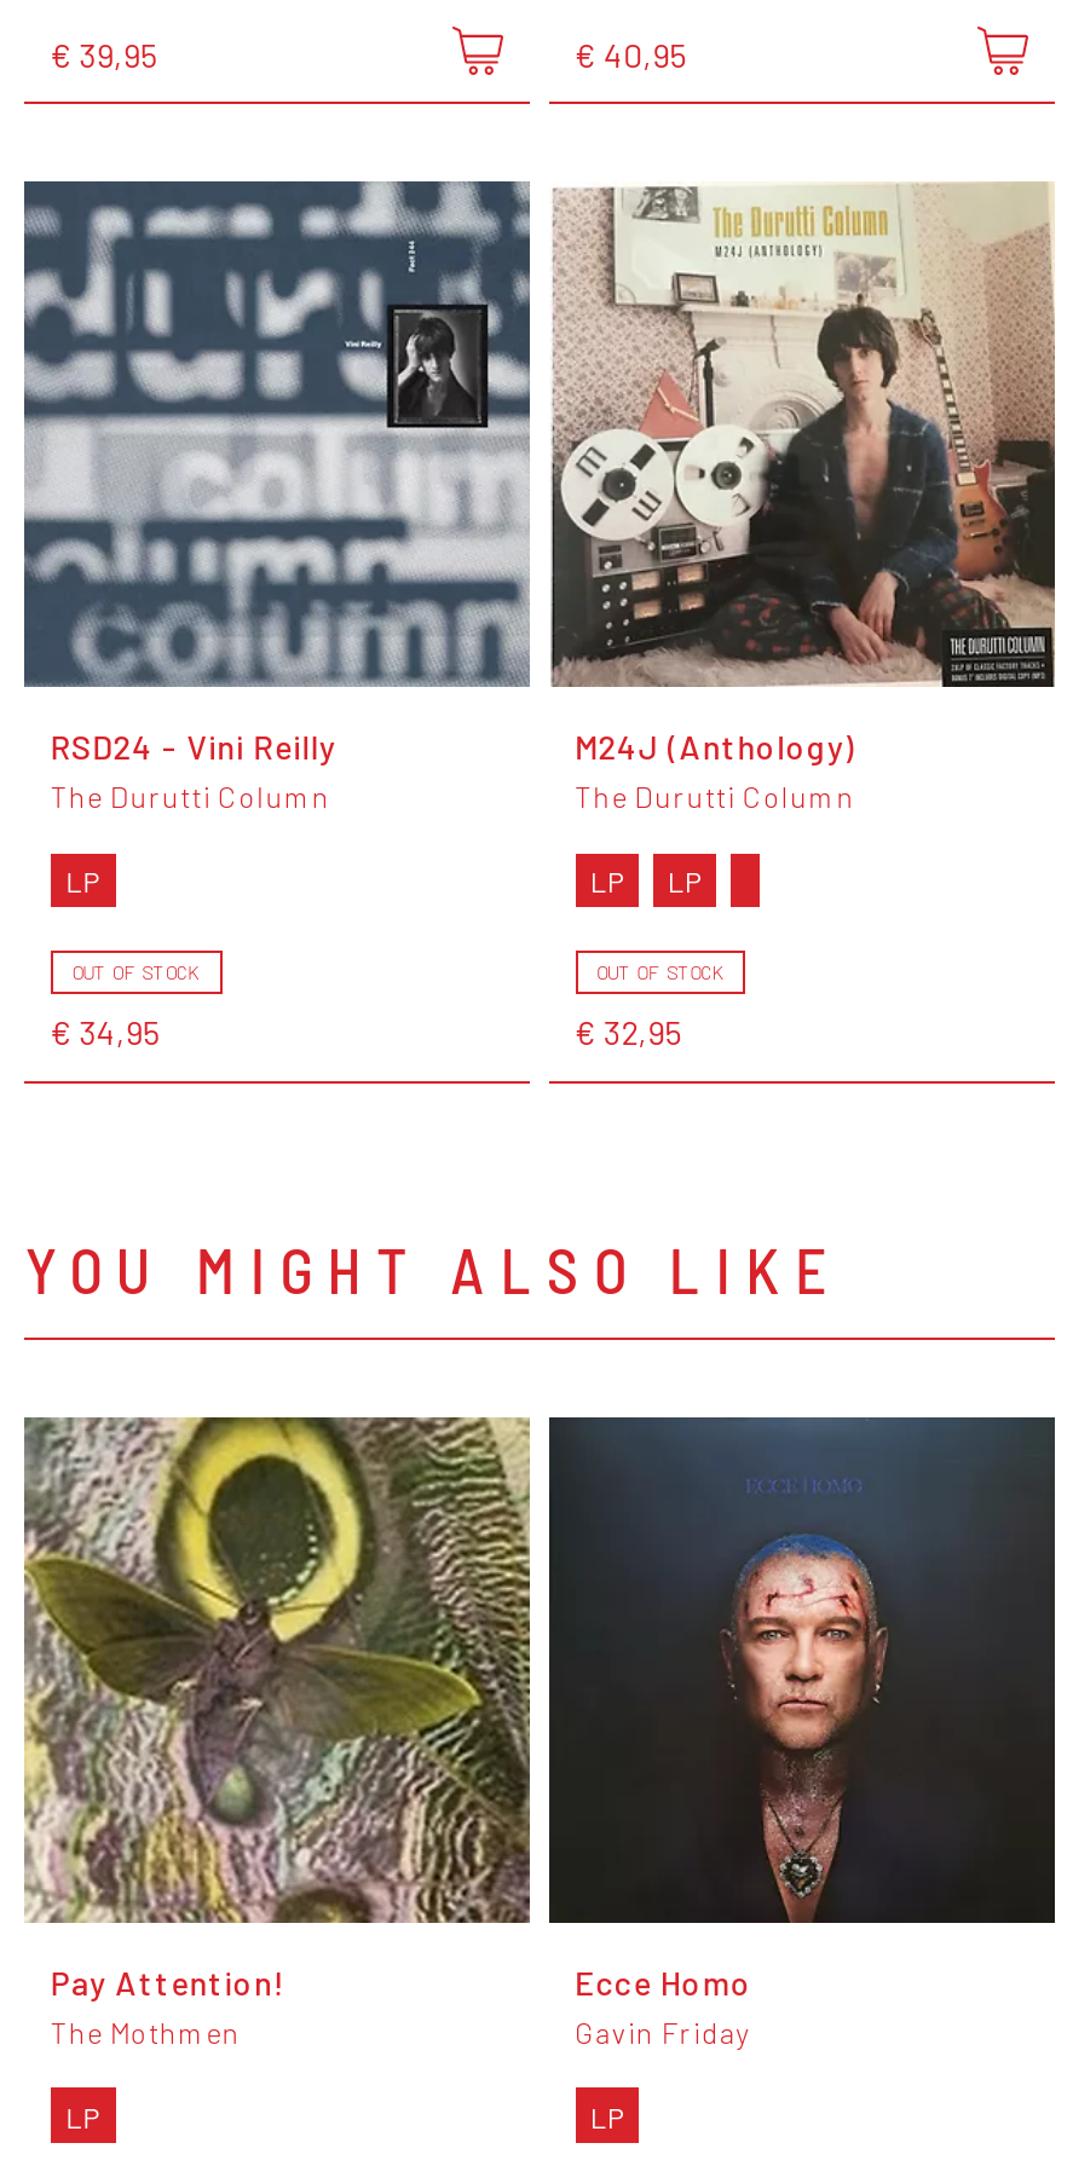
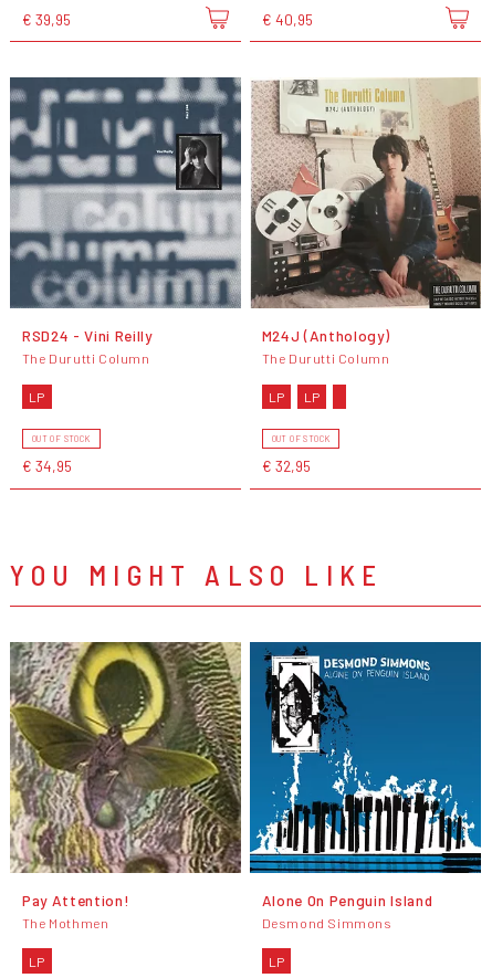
- [image]
- Ecce Homo
- Gavin Friday
+ [image]
+ Alone On Penguin Island
+ Desmond Simmons
